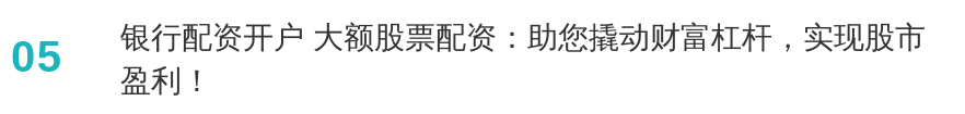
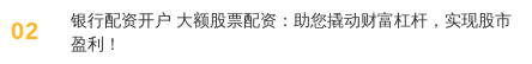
- 05 银行配资开户 大额股票配资：助您撬动财富杠杆，实现股市 盈利！
+ 02 银行配资开户 大额股票配资：助您撬动财富杠杆，实现股市 盈利！
